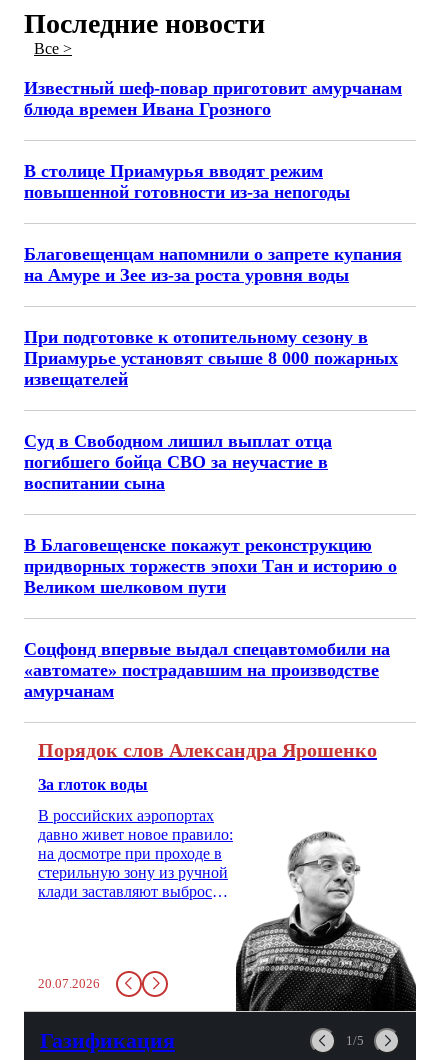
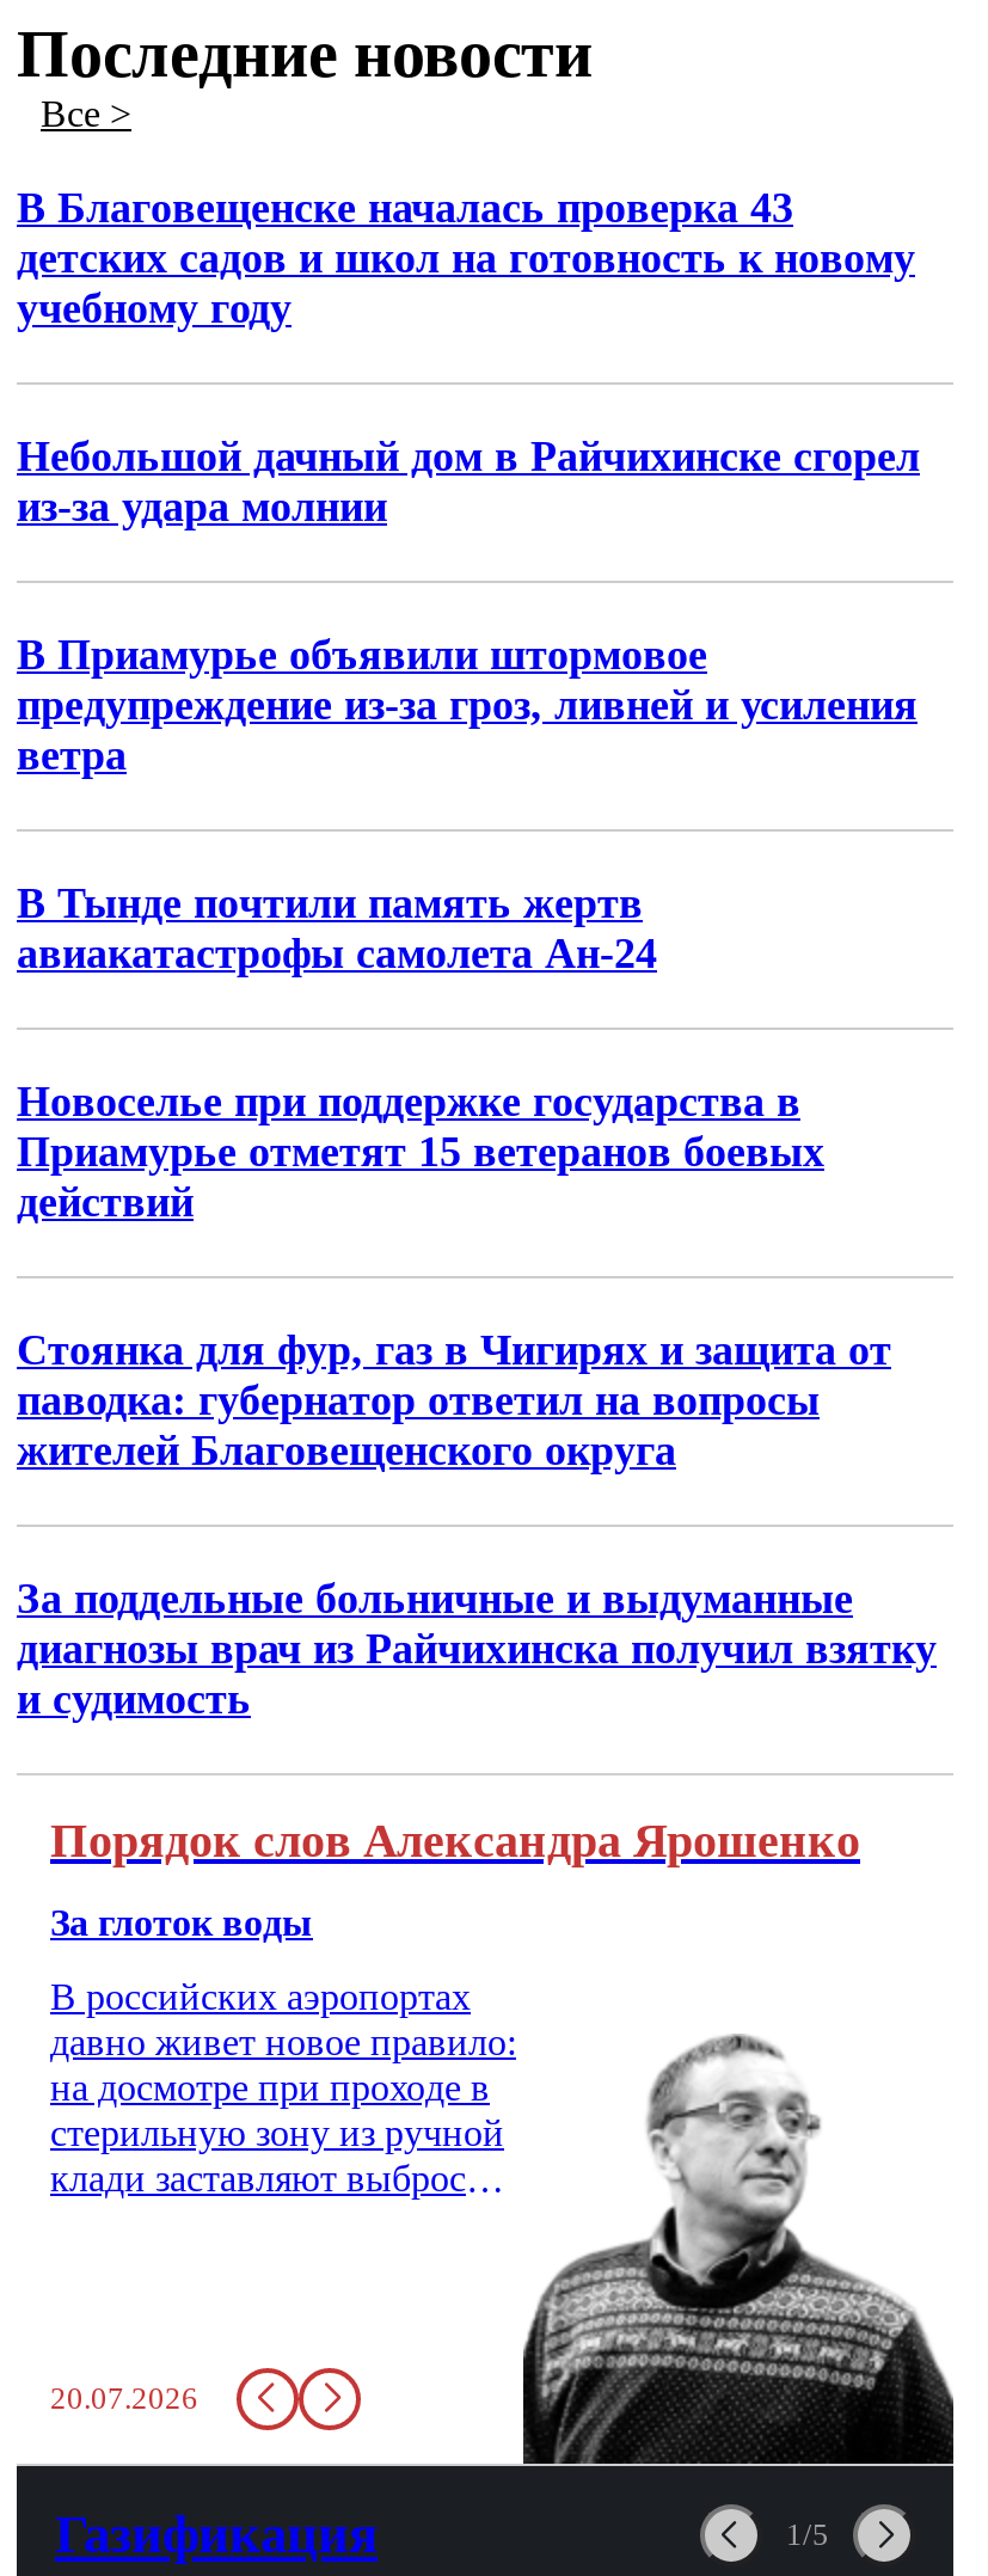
- Известный шеф-повар приготовит амурчанам
- блюда времен Ивана Грозного
+ В Благовещенске началась проверка 43
+ детских садов и школ на готовность к новому
+ учебному году

- В столице Приамурья вводят режим
- повышенной готовности из-за непогоды
+ Небольшой дачный дом в Райчихинске сгорел
+ из-за удара молнии

- Благовещенцам напомнили о запрете купания
- на Амуре и Зее из-за роста уровня воды
+ В Приамурье объявили штормовое
+ предупреждение из-за гроз, ливней и усиления
+ ветра

- При подготовке к отопительному сезону в
- Приамурье установят свыше 8 000 пожарных
- извещателей
+ В Тынде почтили память жертв
+ авиакатастрофы самолета Ан-24

- Суд в Свободном лишил выплат отца
- погибшего бойца СВО за неучастие в
- воспитании сына
+ Новоселье при поддержке государства в
+ Приамурье отметят 15 ветеранов боевых
+ действий

- В Благовещенске покажут реконструкцию
- придворных торжеств эпохи Тан и историю о
- Великом шелковом пути
+ Стоянка для фур, газ в Чигирях и защита от
+ паводка: губернатор ответил на вопросы
+ жителей Благовещенского округа

- Соцфонд впервые выдал спецавтомобили на
- «автомате» пострадавшим на производстве
- амурчанам
+ За поддельные больничные и выдуманные
+ диагнозы врач из Райчихинска получил взятку
+ и судимость
